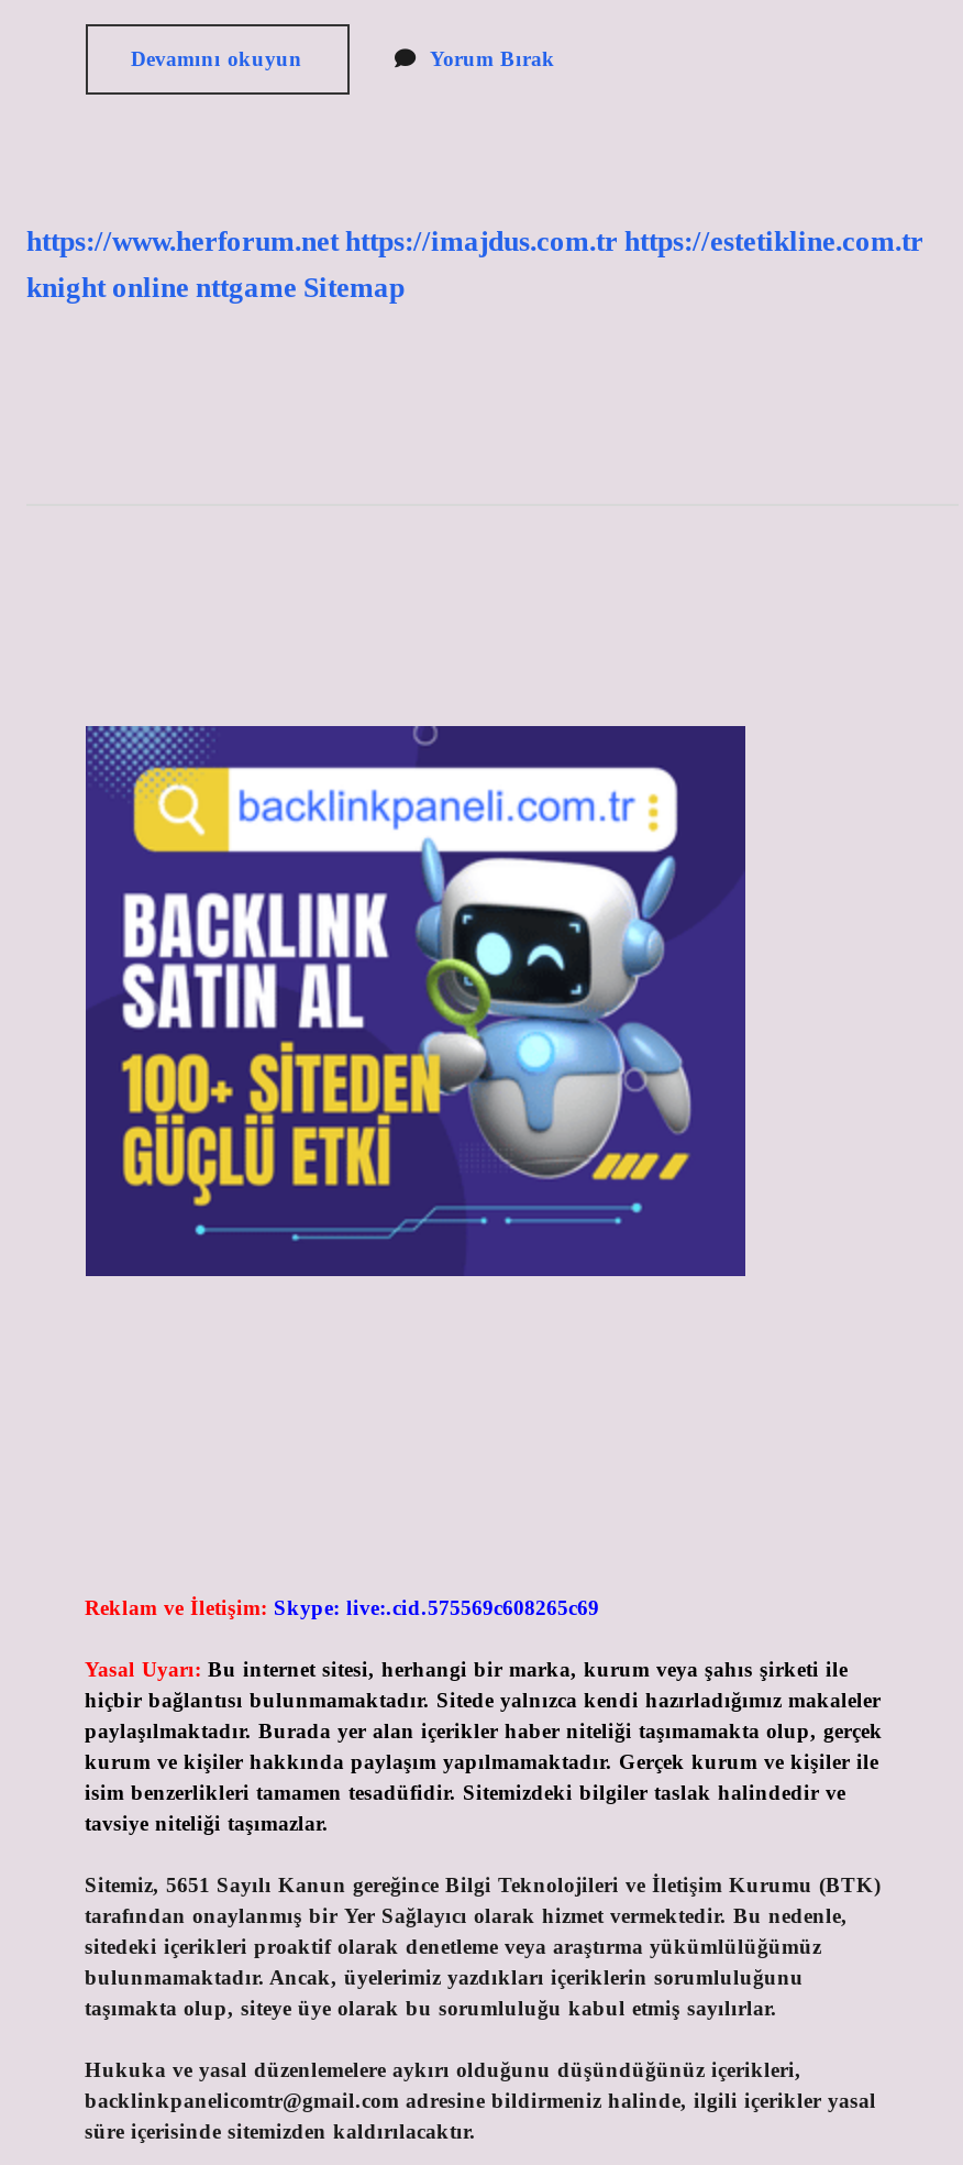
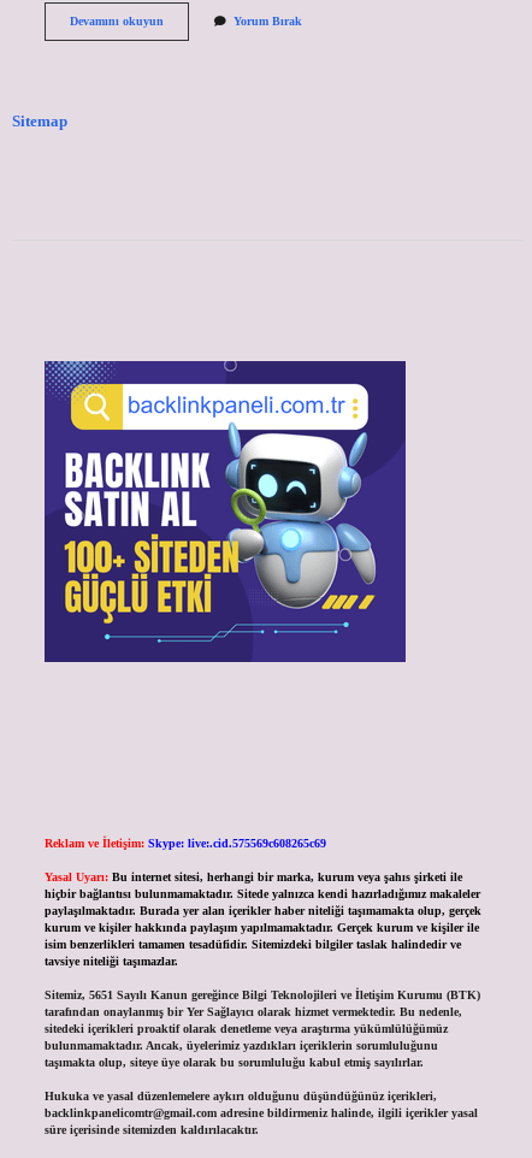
- https://www.herforum.net https://imajdus.com.tr https://estetikline.com.tr
- knight online nttgame Sitemap
+ Sitemap
